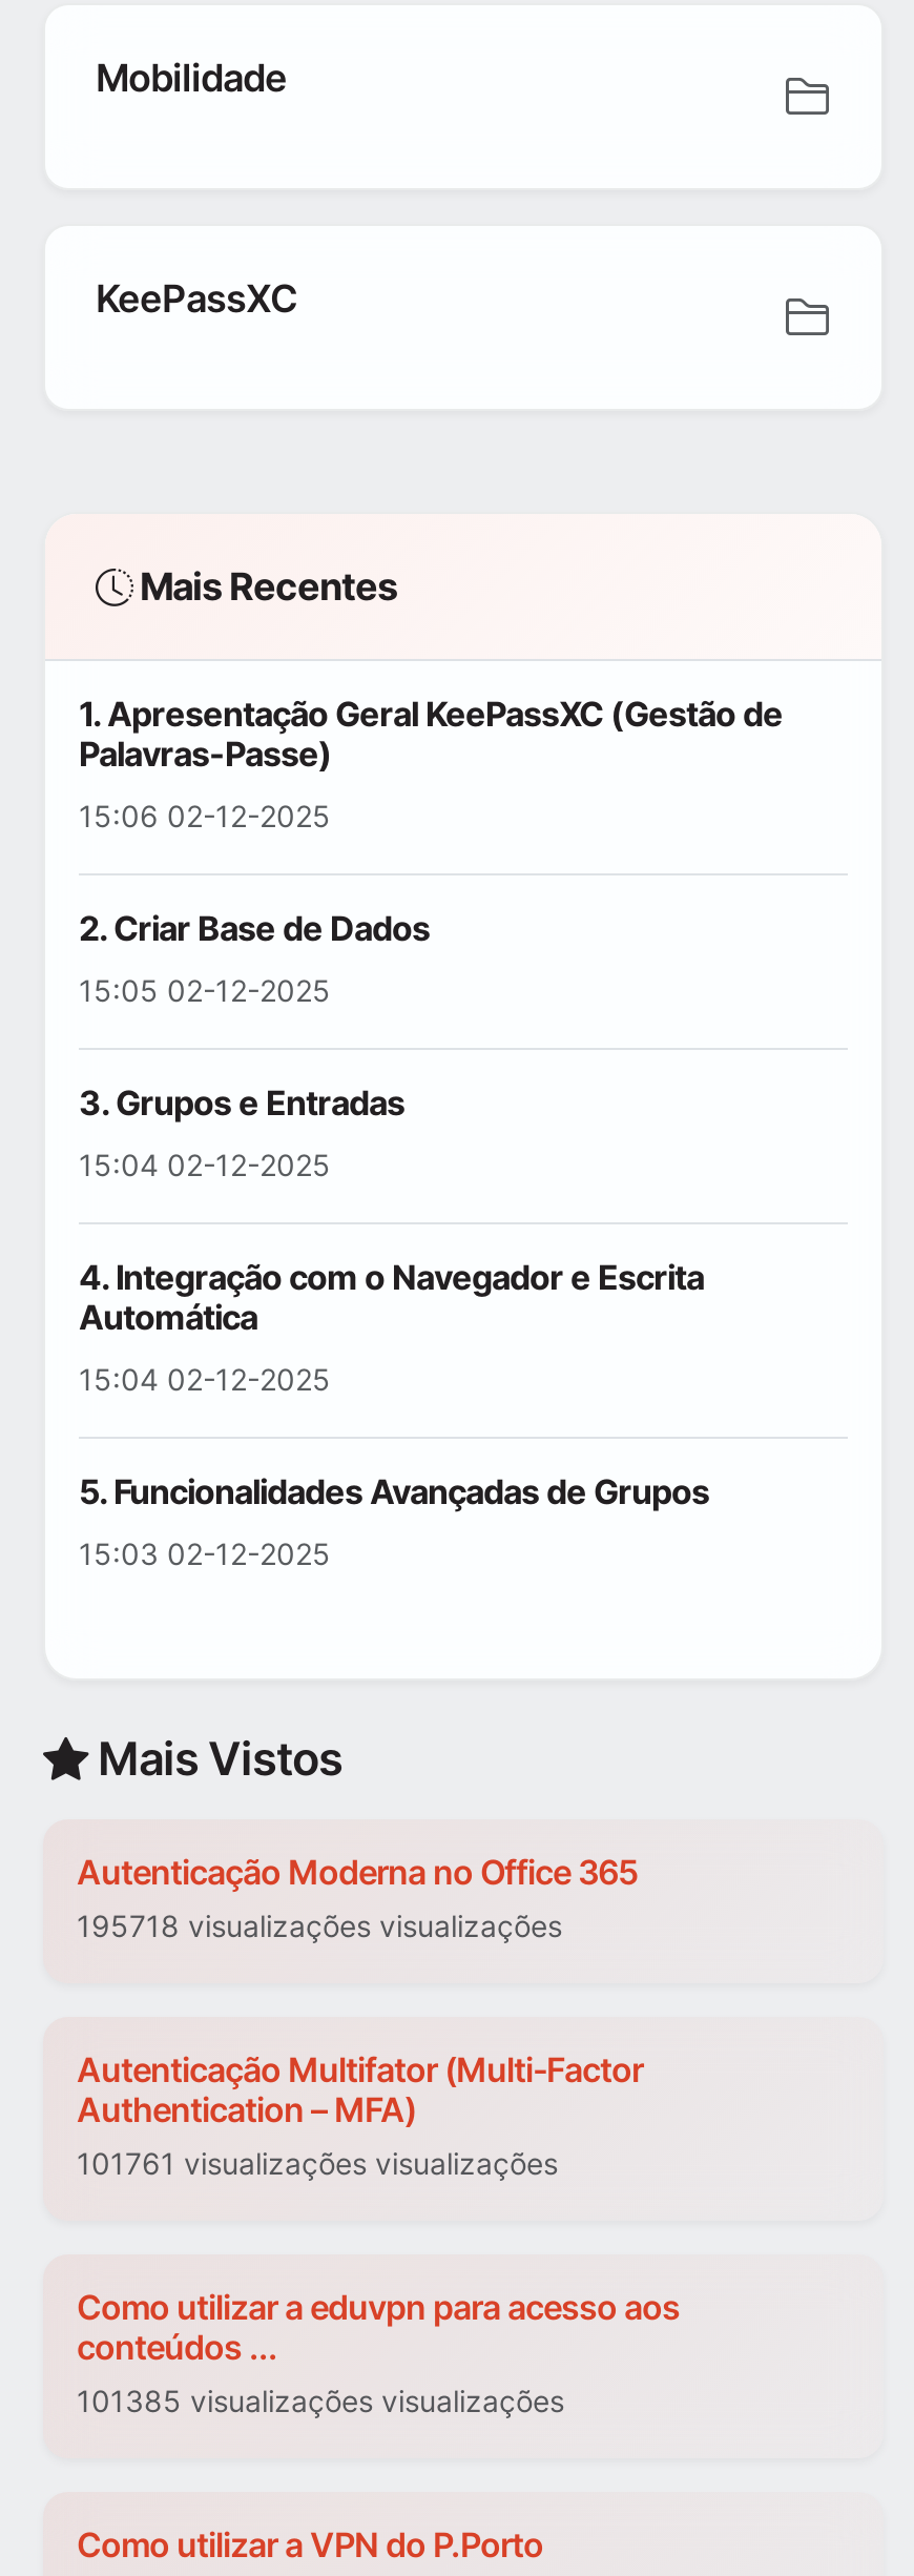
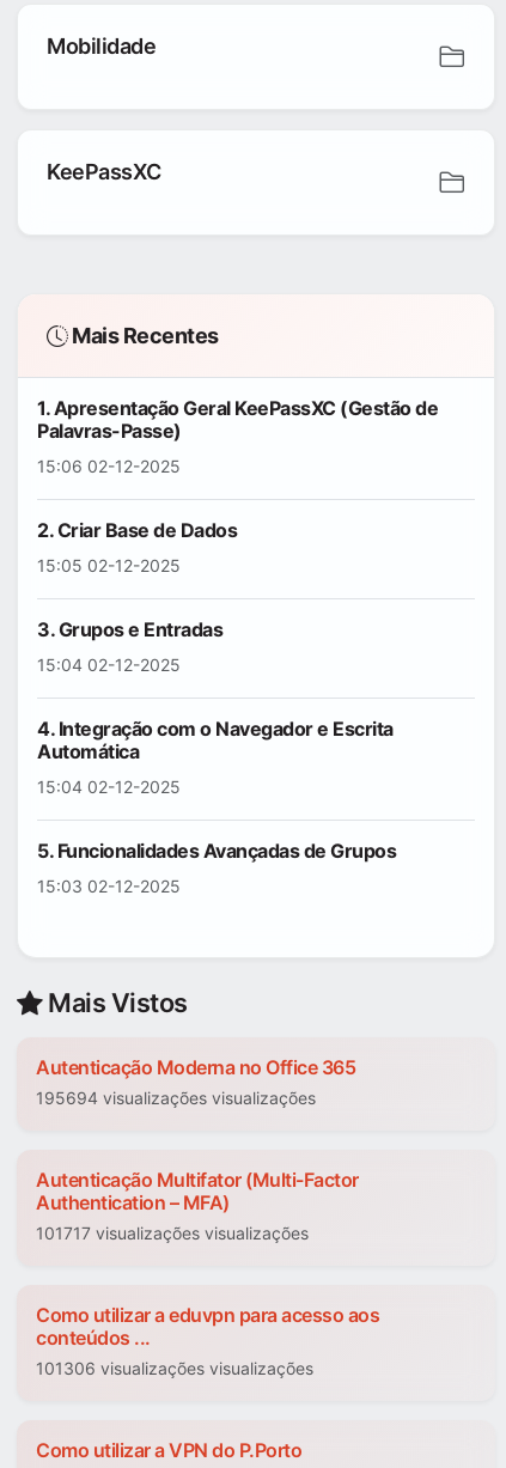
- 195718 visualizações visualizações
+ 195694 visualizações visualizações

- 101761 visualizações visualizações
+ 101717 visualizações visualizações

- 101385 visualizações visualizações
+ 101306 visualizações visualizações
